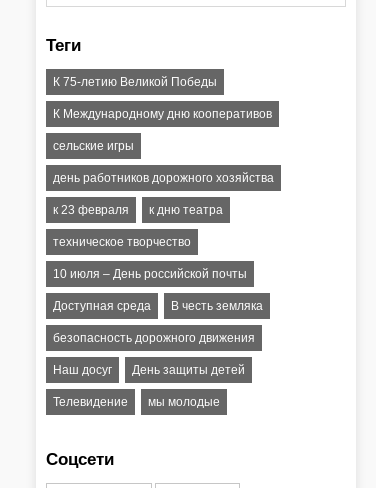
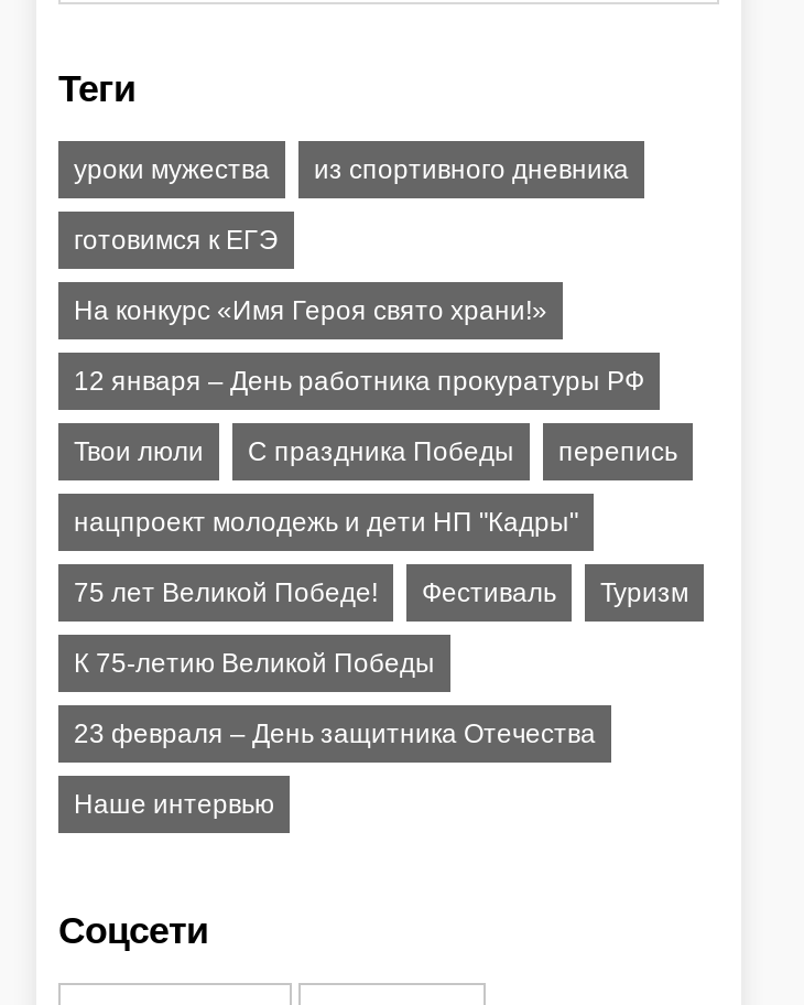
+ уроки мужества
+ из спортивного дневника
+ готовимся к ЕГЭ
+ На конкурс «Имя Героя свято храни!»
+ 12 января – День работника прокуратуры РФ
+ Твои люли
+ С праздника Победы
+ перепись
+ нацпроект молодежь и дети НП "Кадры"
+ 75 лет Великой Победе!
+ Фестиваль
+ Туризм

moved down: К 75-летию Великой Победы

- К Международному дню кооперативов
- сельские игры
- день работников дорожного хозяйства
- к 23 февраля
- к дню театра
- техническое творчество
- 10 июля – День российской почты
- Доступная среда
- В честь земляка
- безопасность дорожного движения
- Наш досуг
- День защиты детей
- Телевидение
- мы молодые
+ 23 февраля – День защитника Отечества
+ Наше интервью
